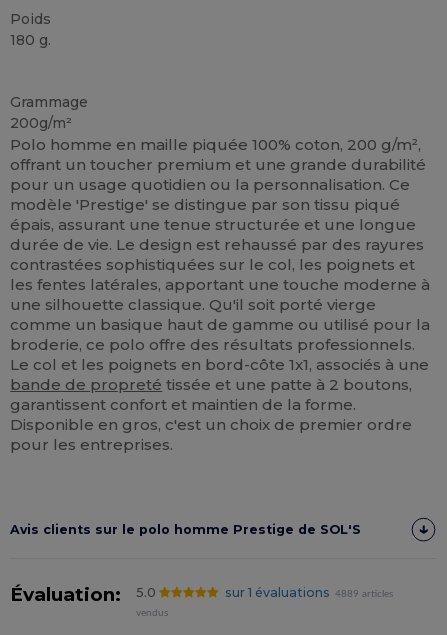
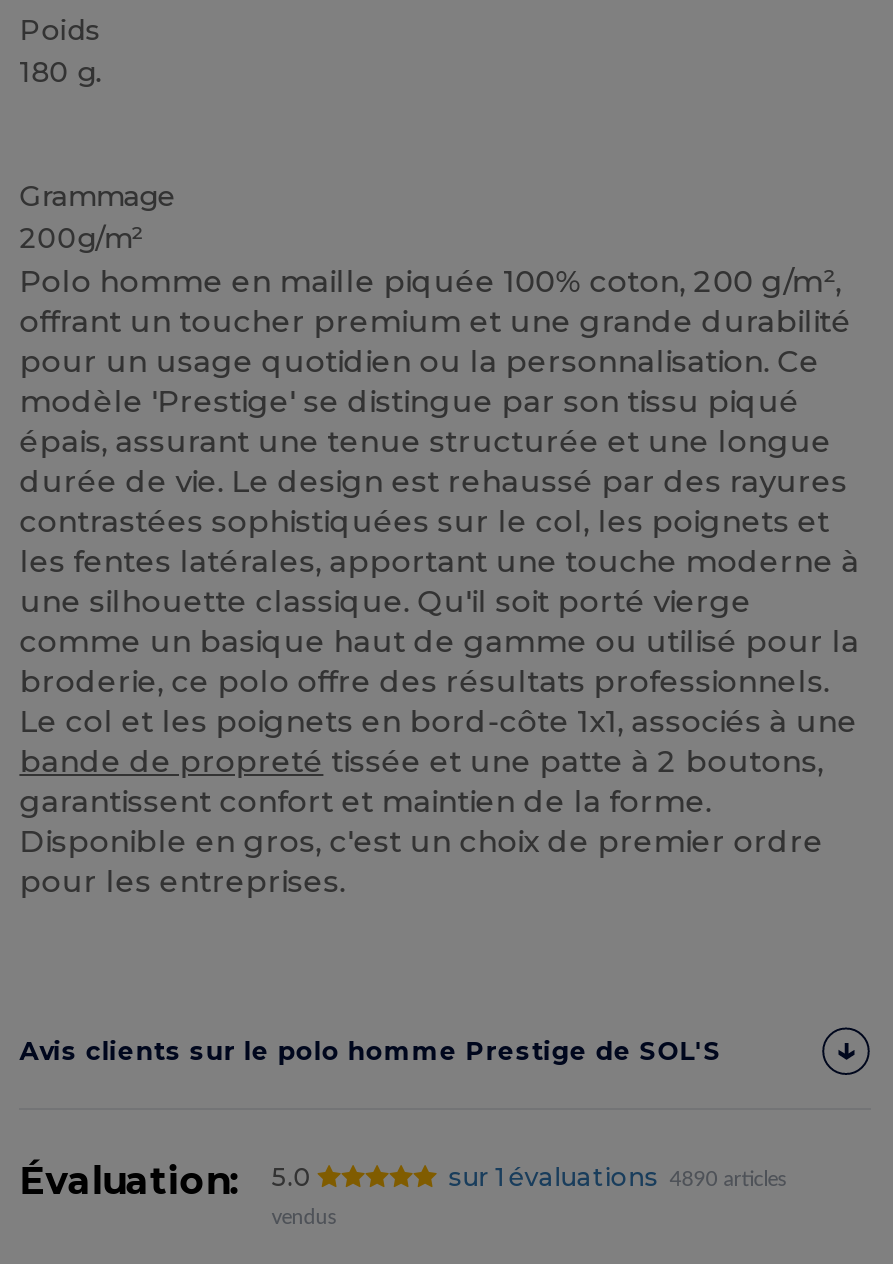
- sur 1 évaluations 4889 articles
+ sur 1 évaluations 4890 articles
